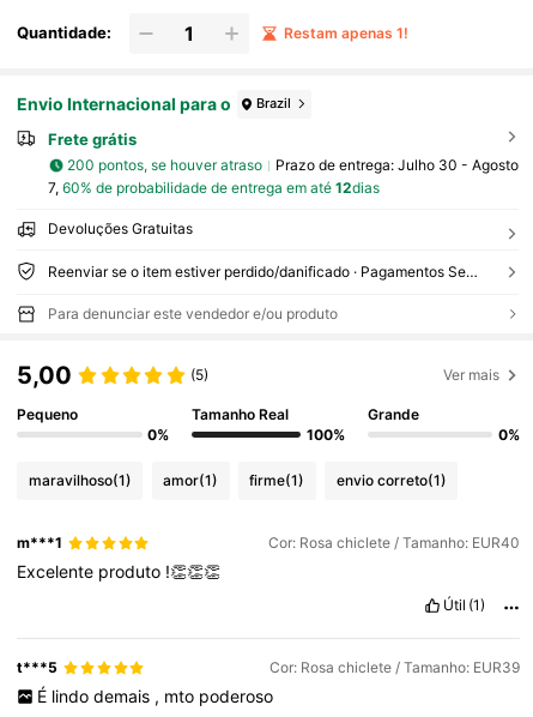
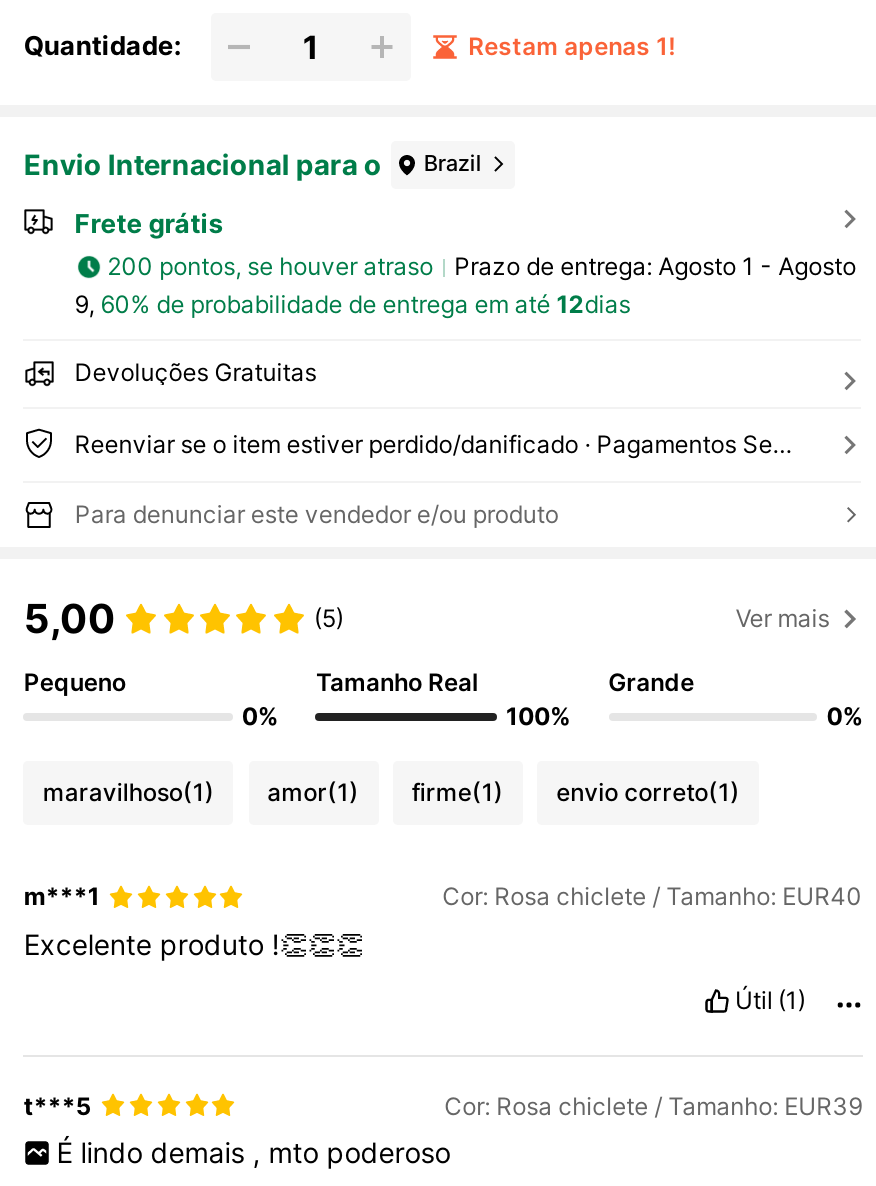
- Prazo de entrega: Julho 30 - Agosto
+ Prazo de entrega: Agosto 1 - Agosto

- 7, 60% de probabilidade de entrega em até 12dias
+ 9, 60% de probabilidade de entrega em até 12dias
